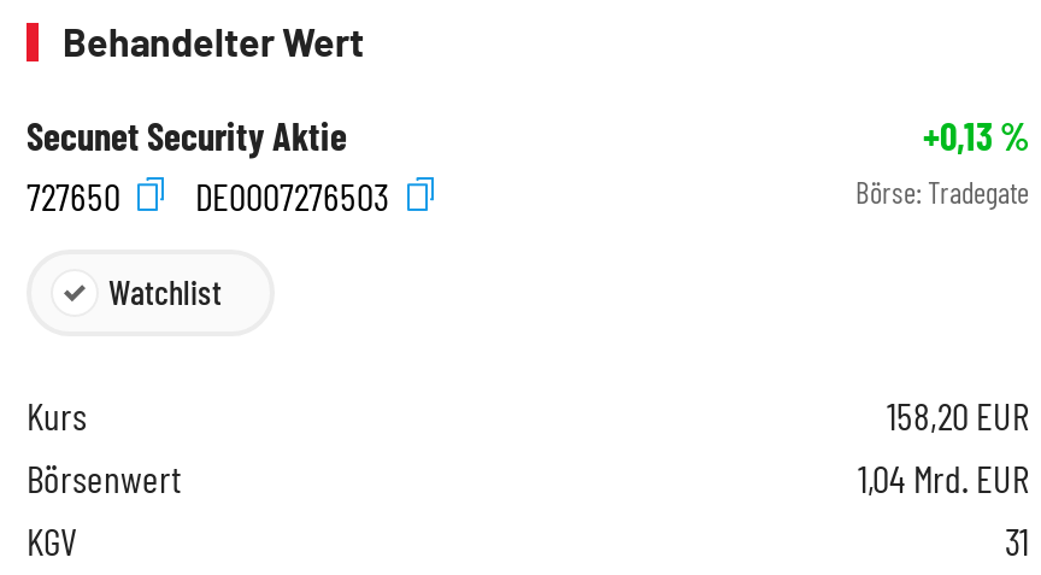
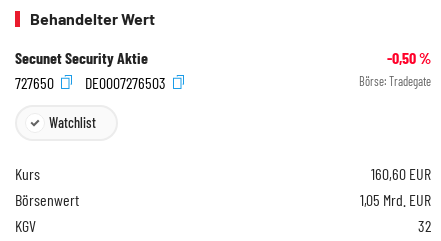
- +0,13%
+ -0,50%

- 158,20 EUR
+ 160,60 EUR

- 1,04 Mrd. EUR
+ 1,05 Mrd. EUR

- 31
+ 32
